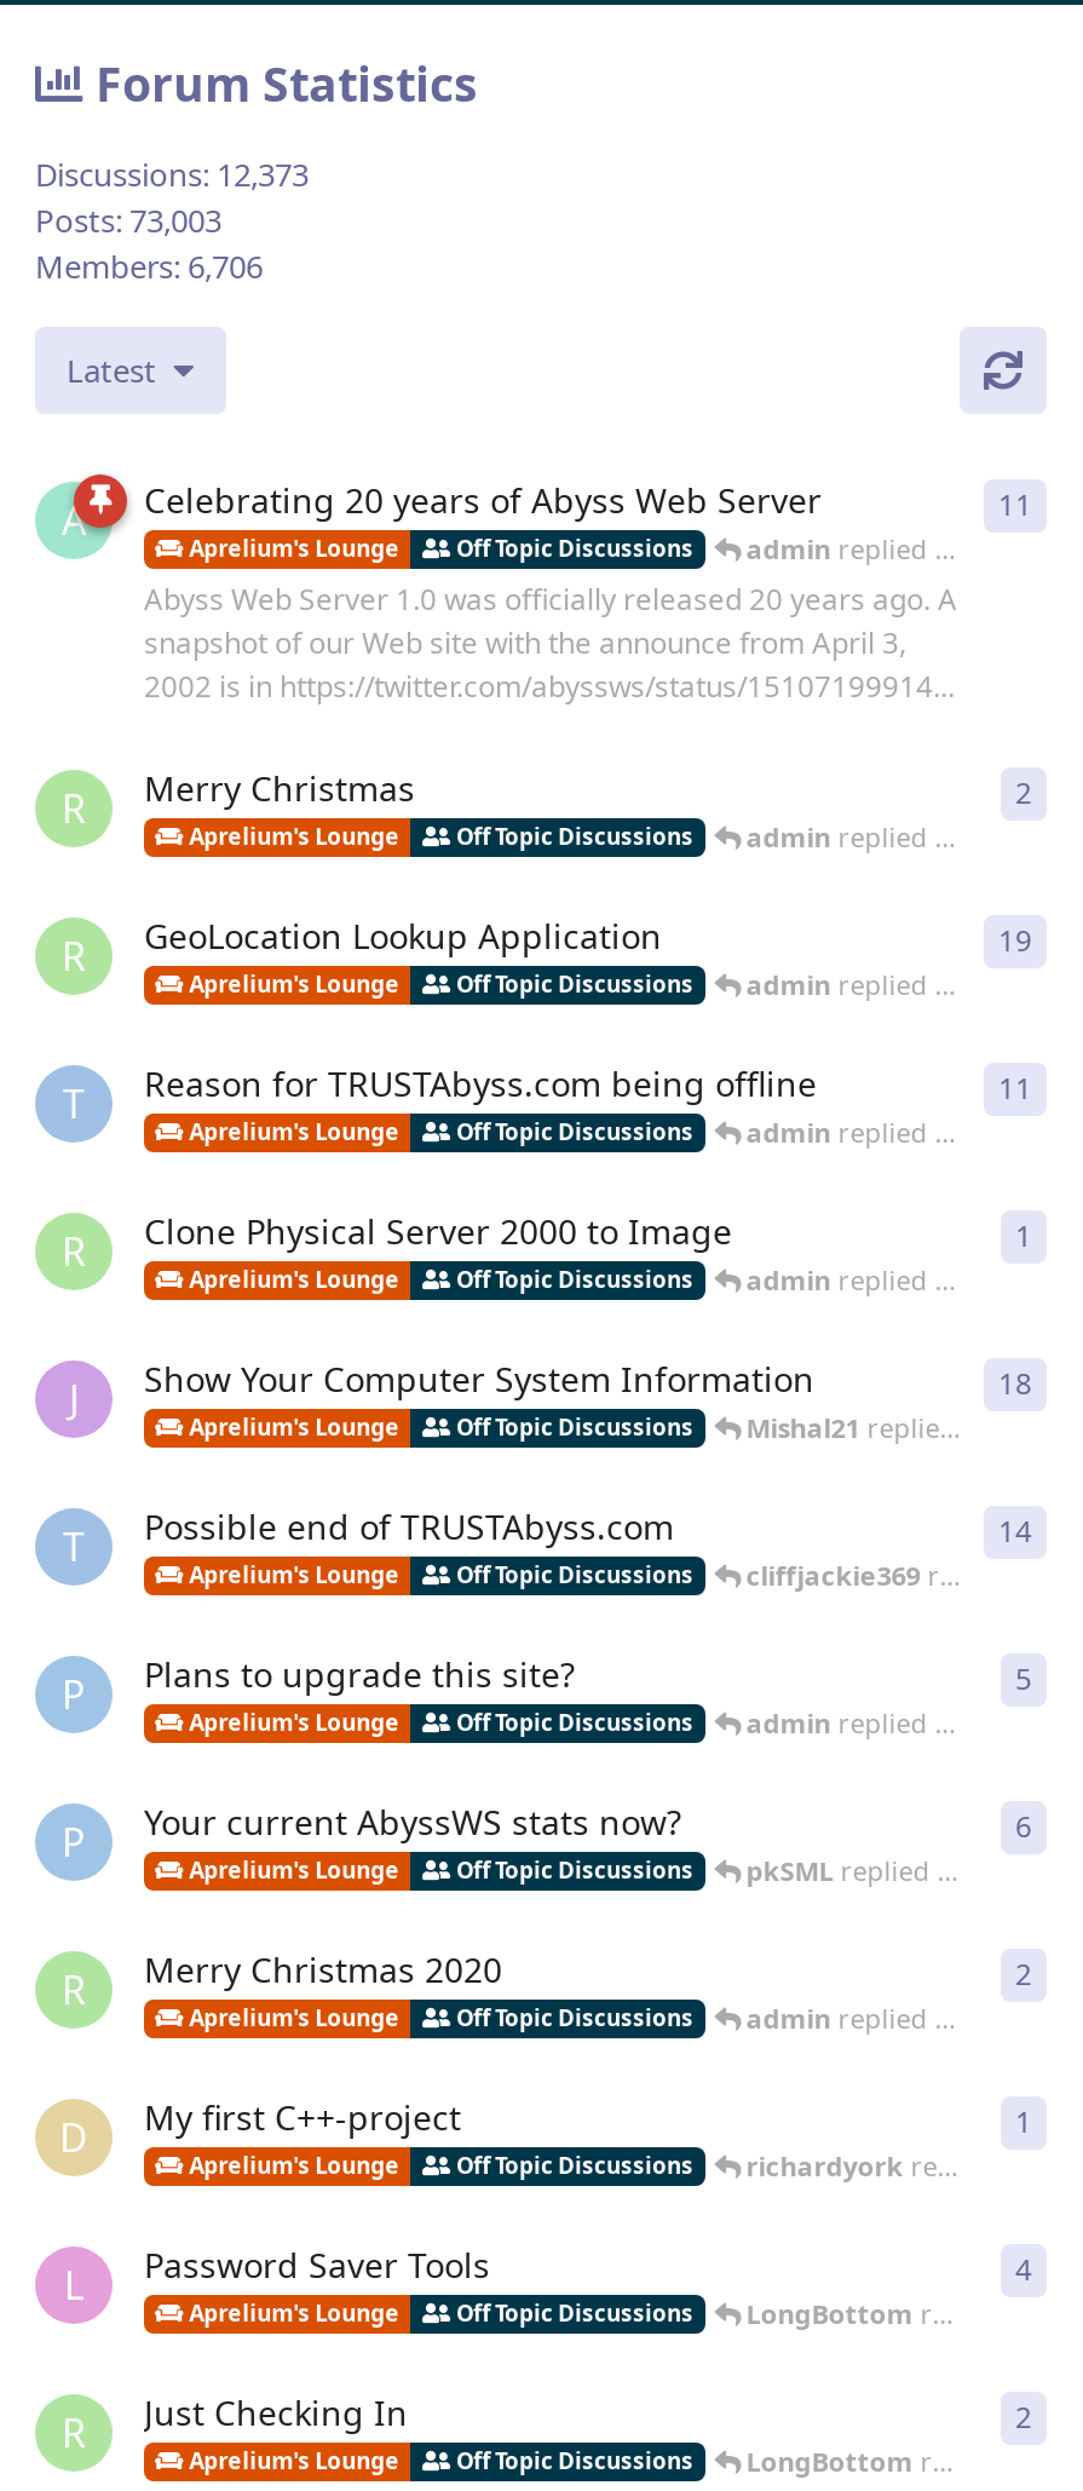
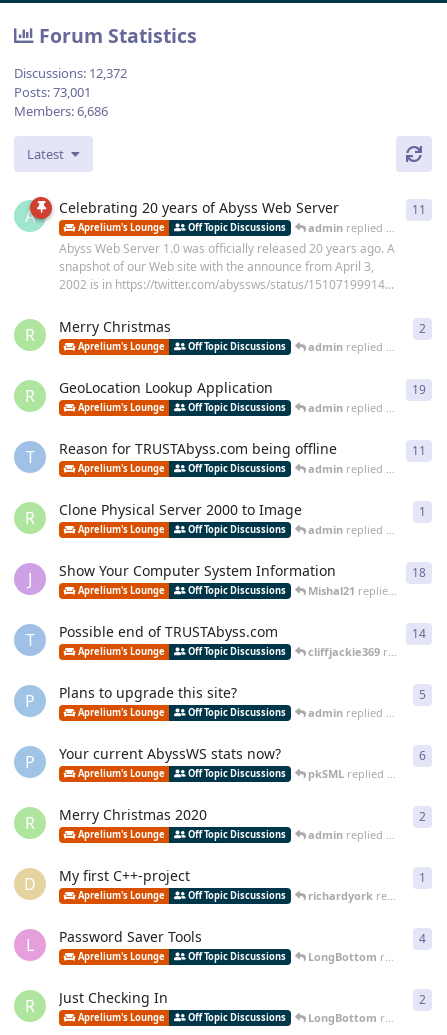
- Discussions: 12,373
+ Discussions: 12,372

- Posts: 73,003
+ Posts: 73,001

- Members: 6,706
+ Members: 6,686
